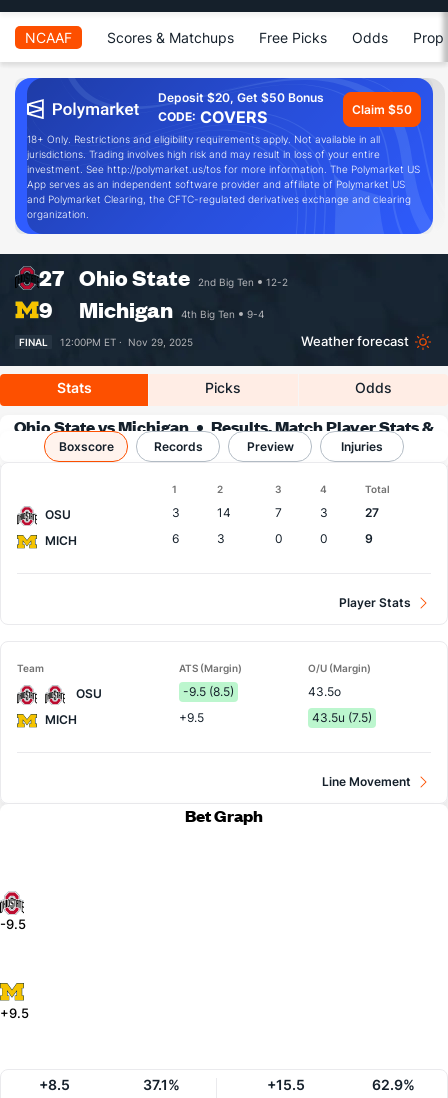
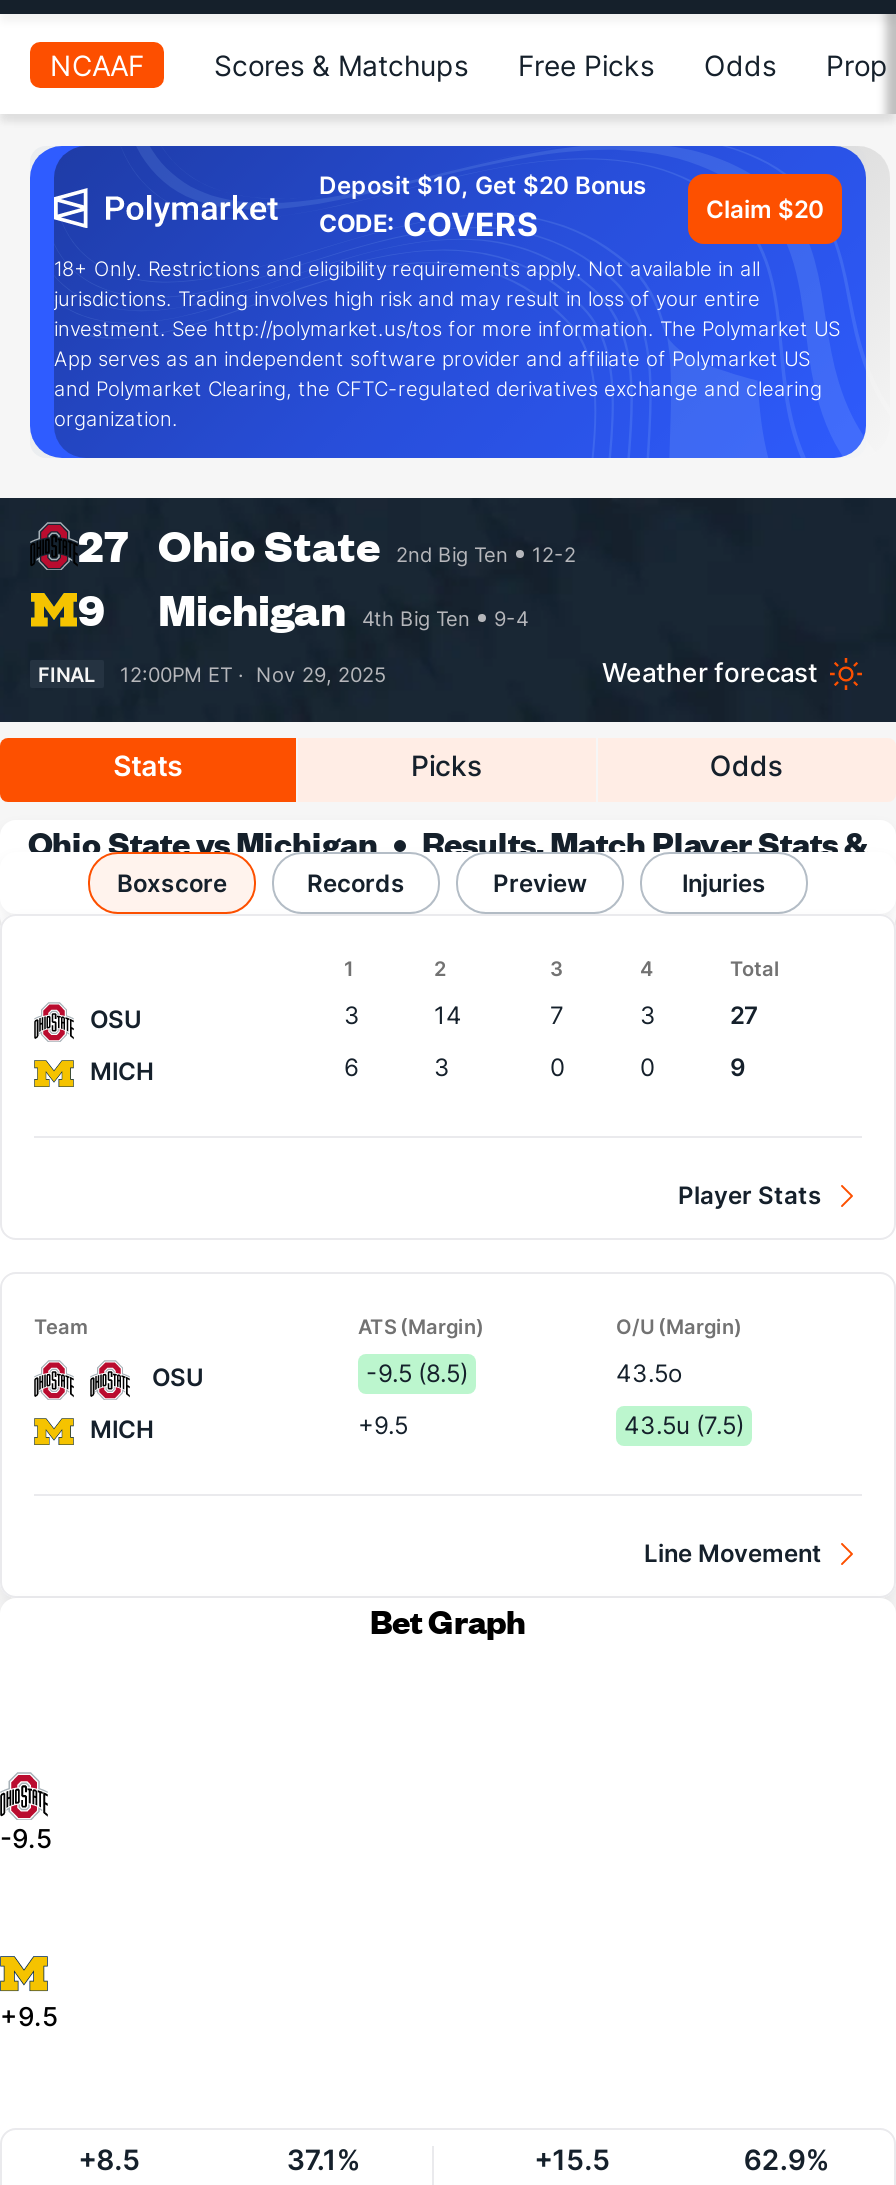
- Deposit $20, Get $50 Bonus
+ Deposit $10, Get $20 Bonus

- Claim $50
+ Claim $20
